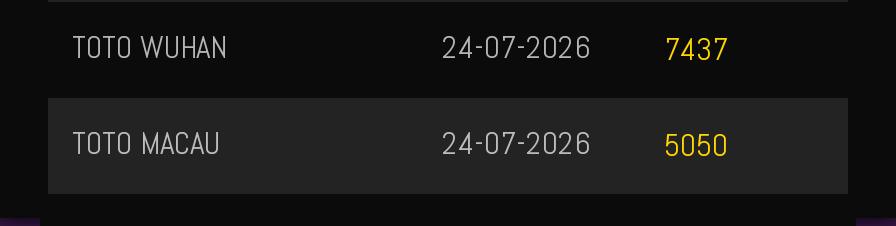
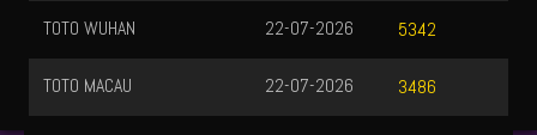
- 24-07-2026
+ 22-07-2026

- 7437
+ 5342

- 24-07-2026
+ 22-07-2026

- 5050
+ 3486
